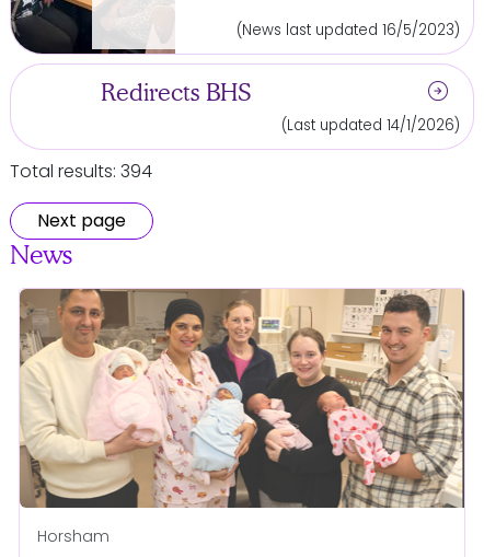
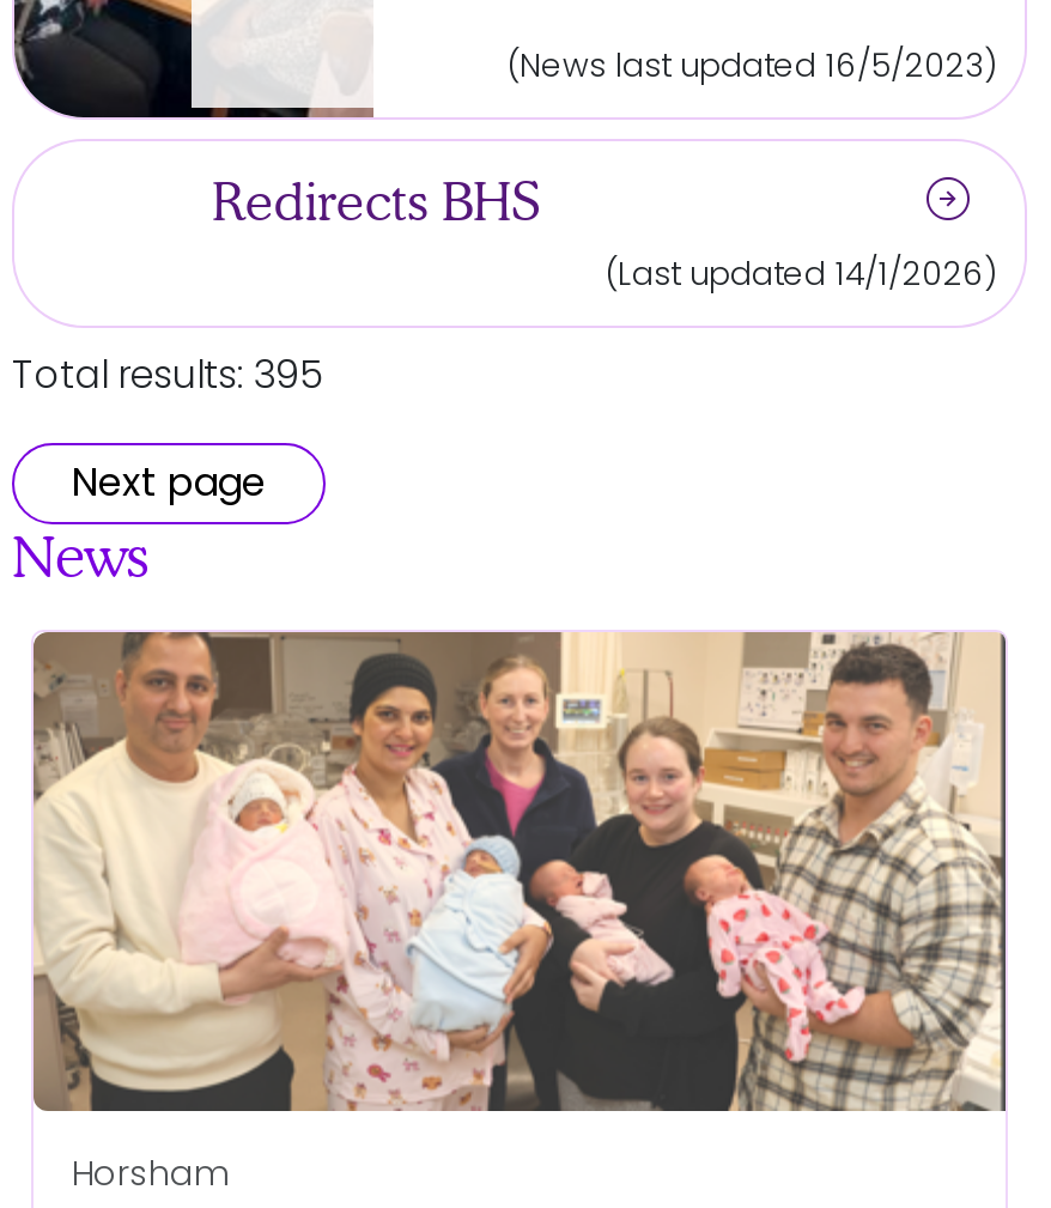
- Total results: 394
+ Total results: 395
